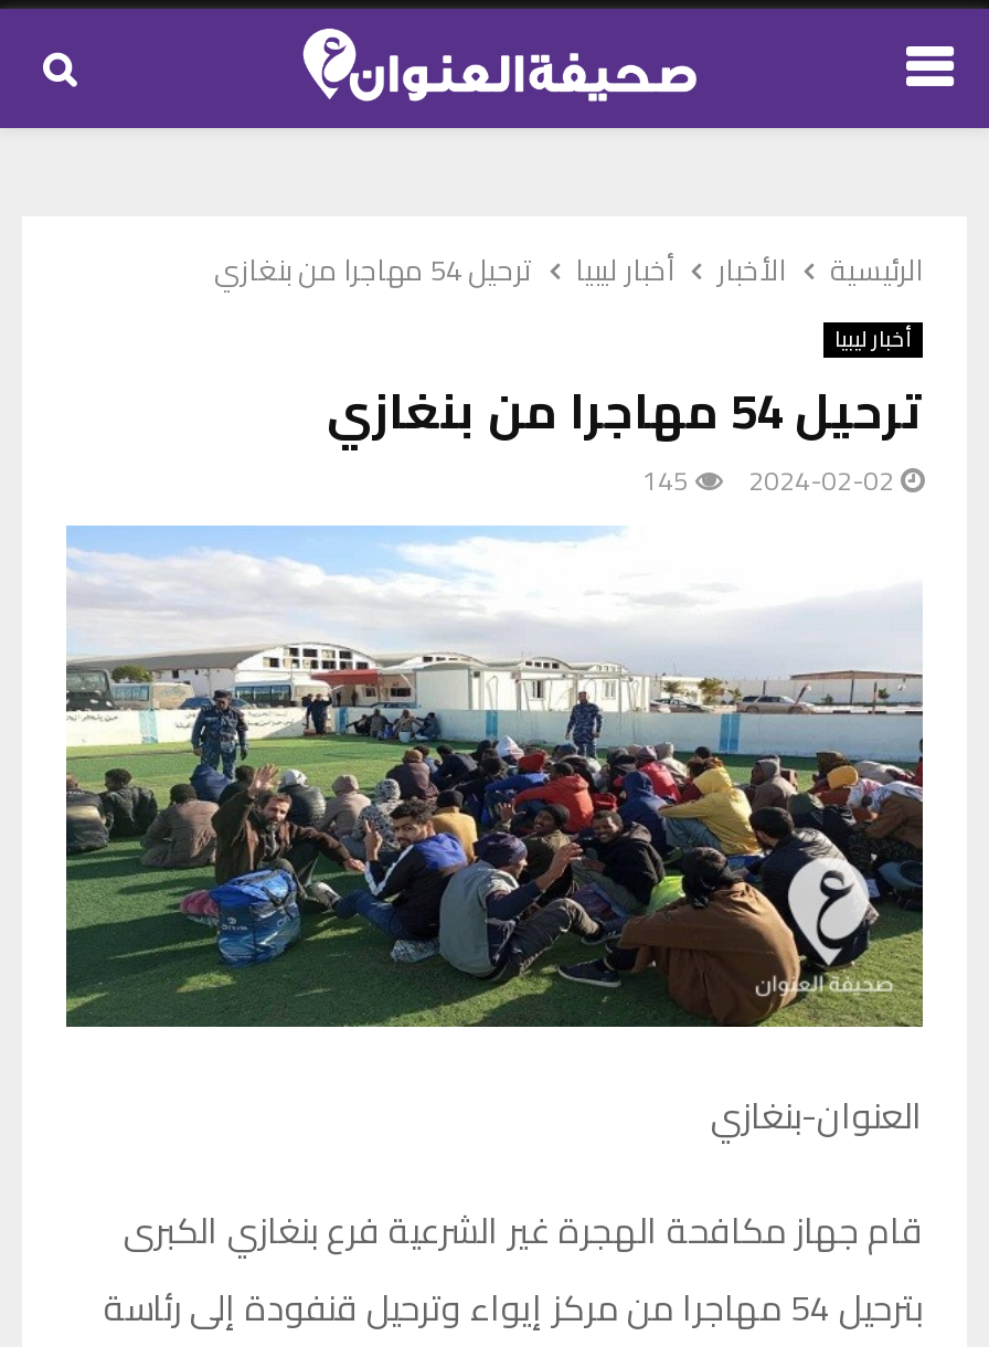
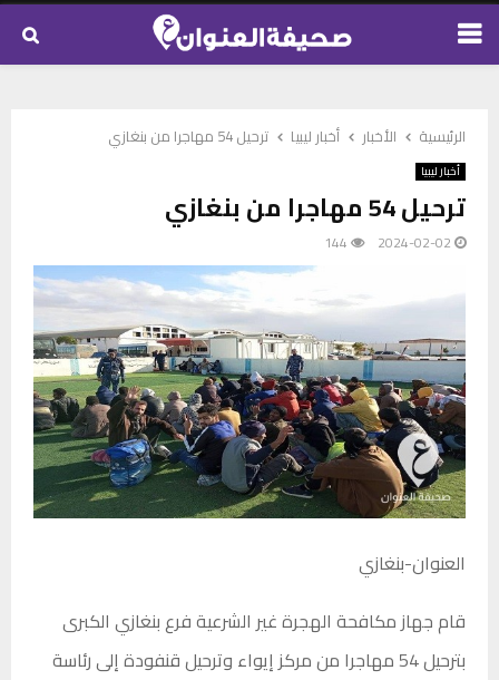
- 145 2024-02-02
+ 144 2024-02-02
